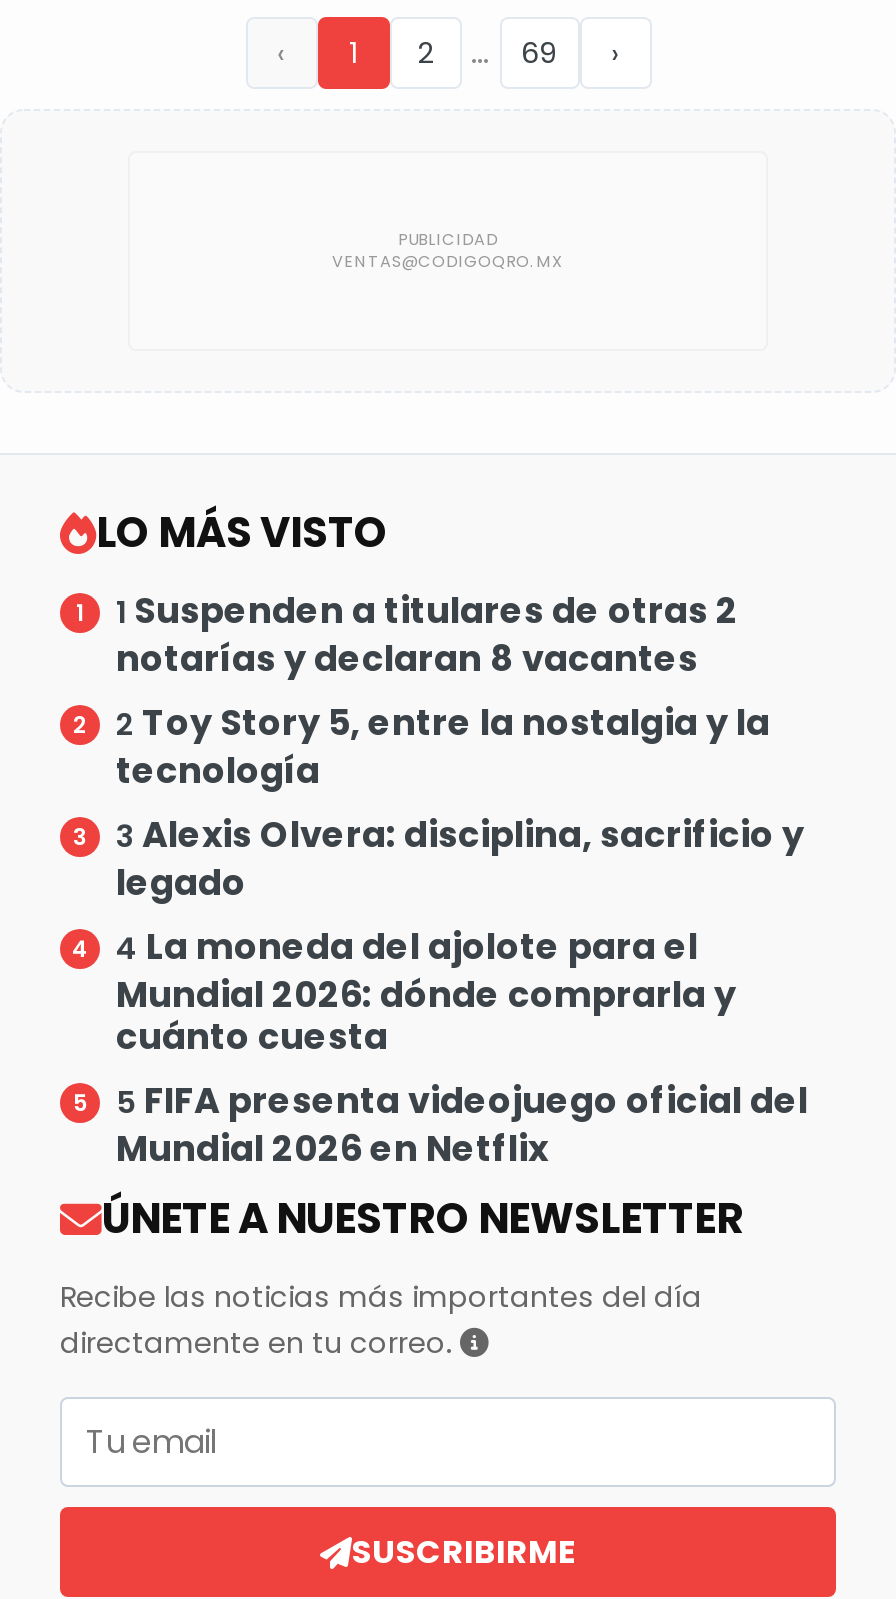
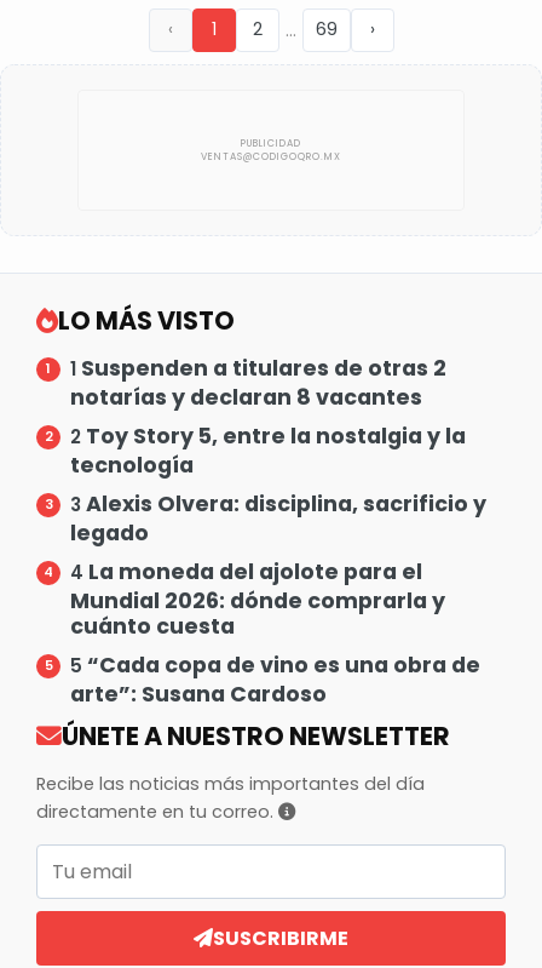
- 5 FIFA presenta videojuego oficial del
- Mundial 2026 en Netflix
+ 5 “Cada copa de vino es una obra de
+ arte”: Susana Cardoso
